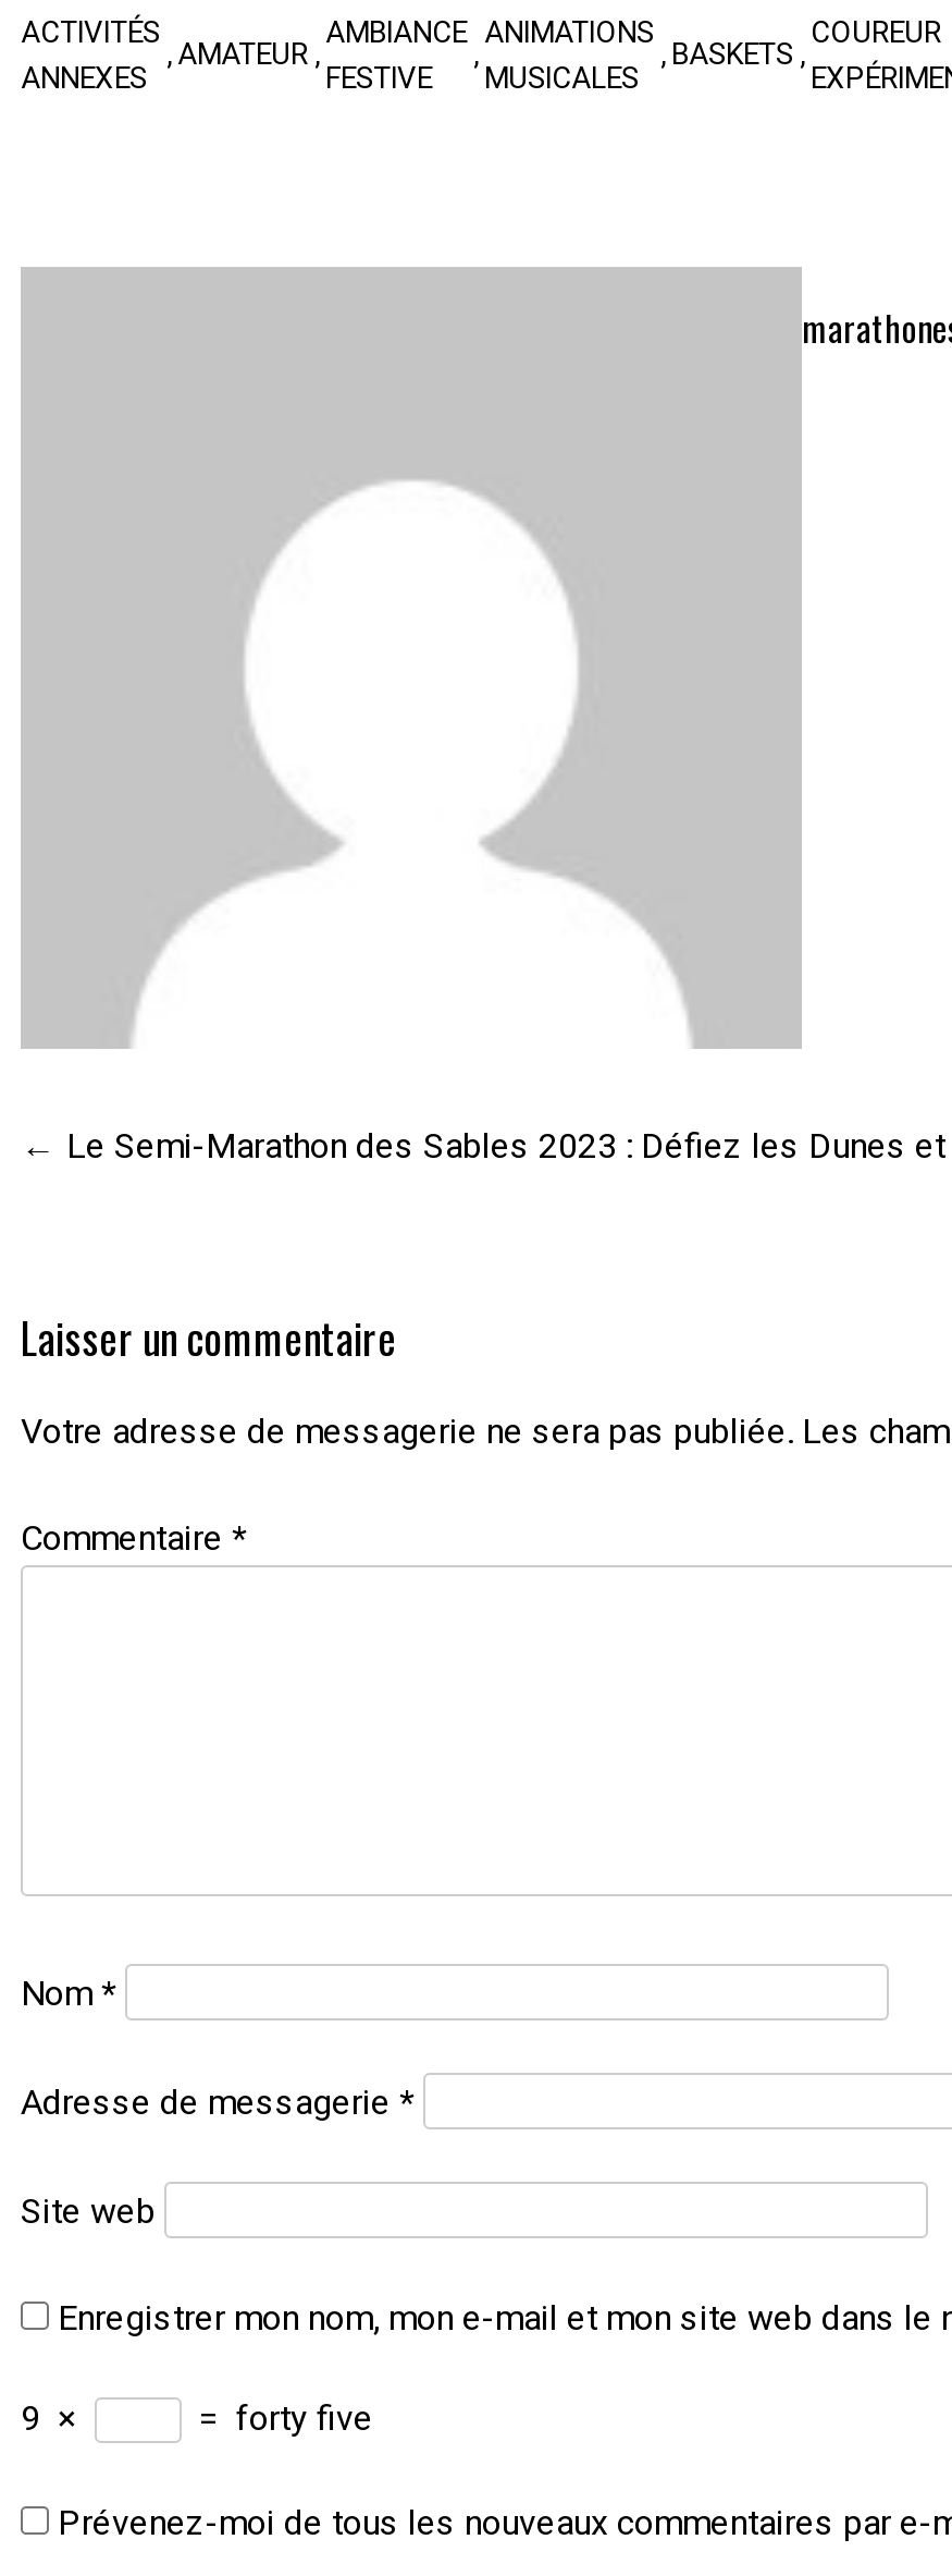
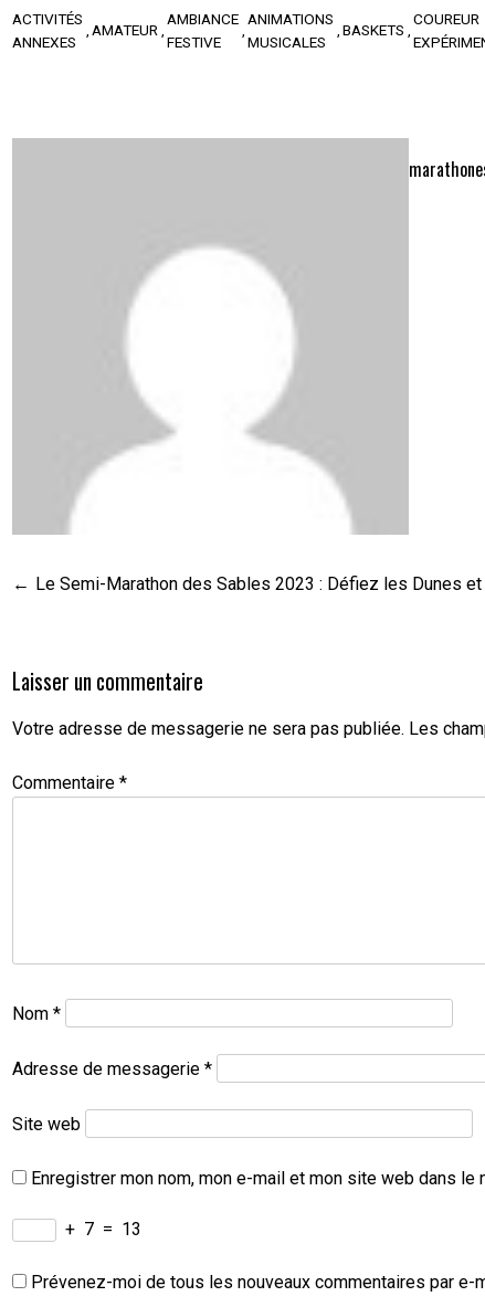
- 9 ×
- = forty five
+ + 7 = 13
